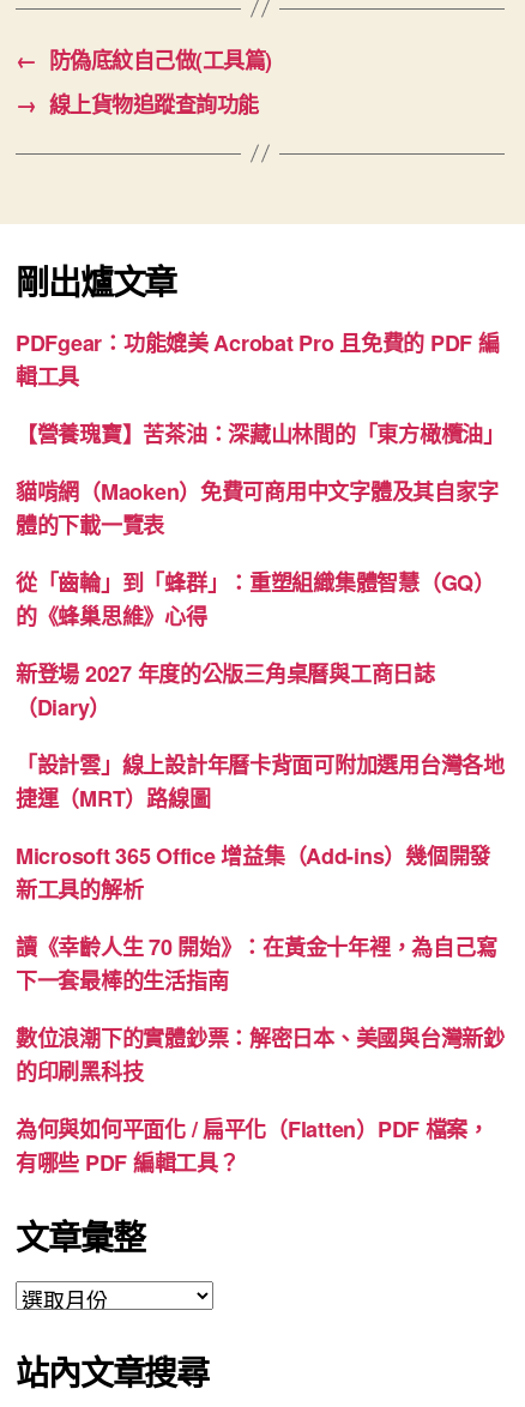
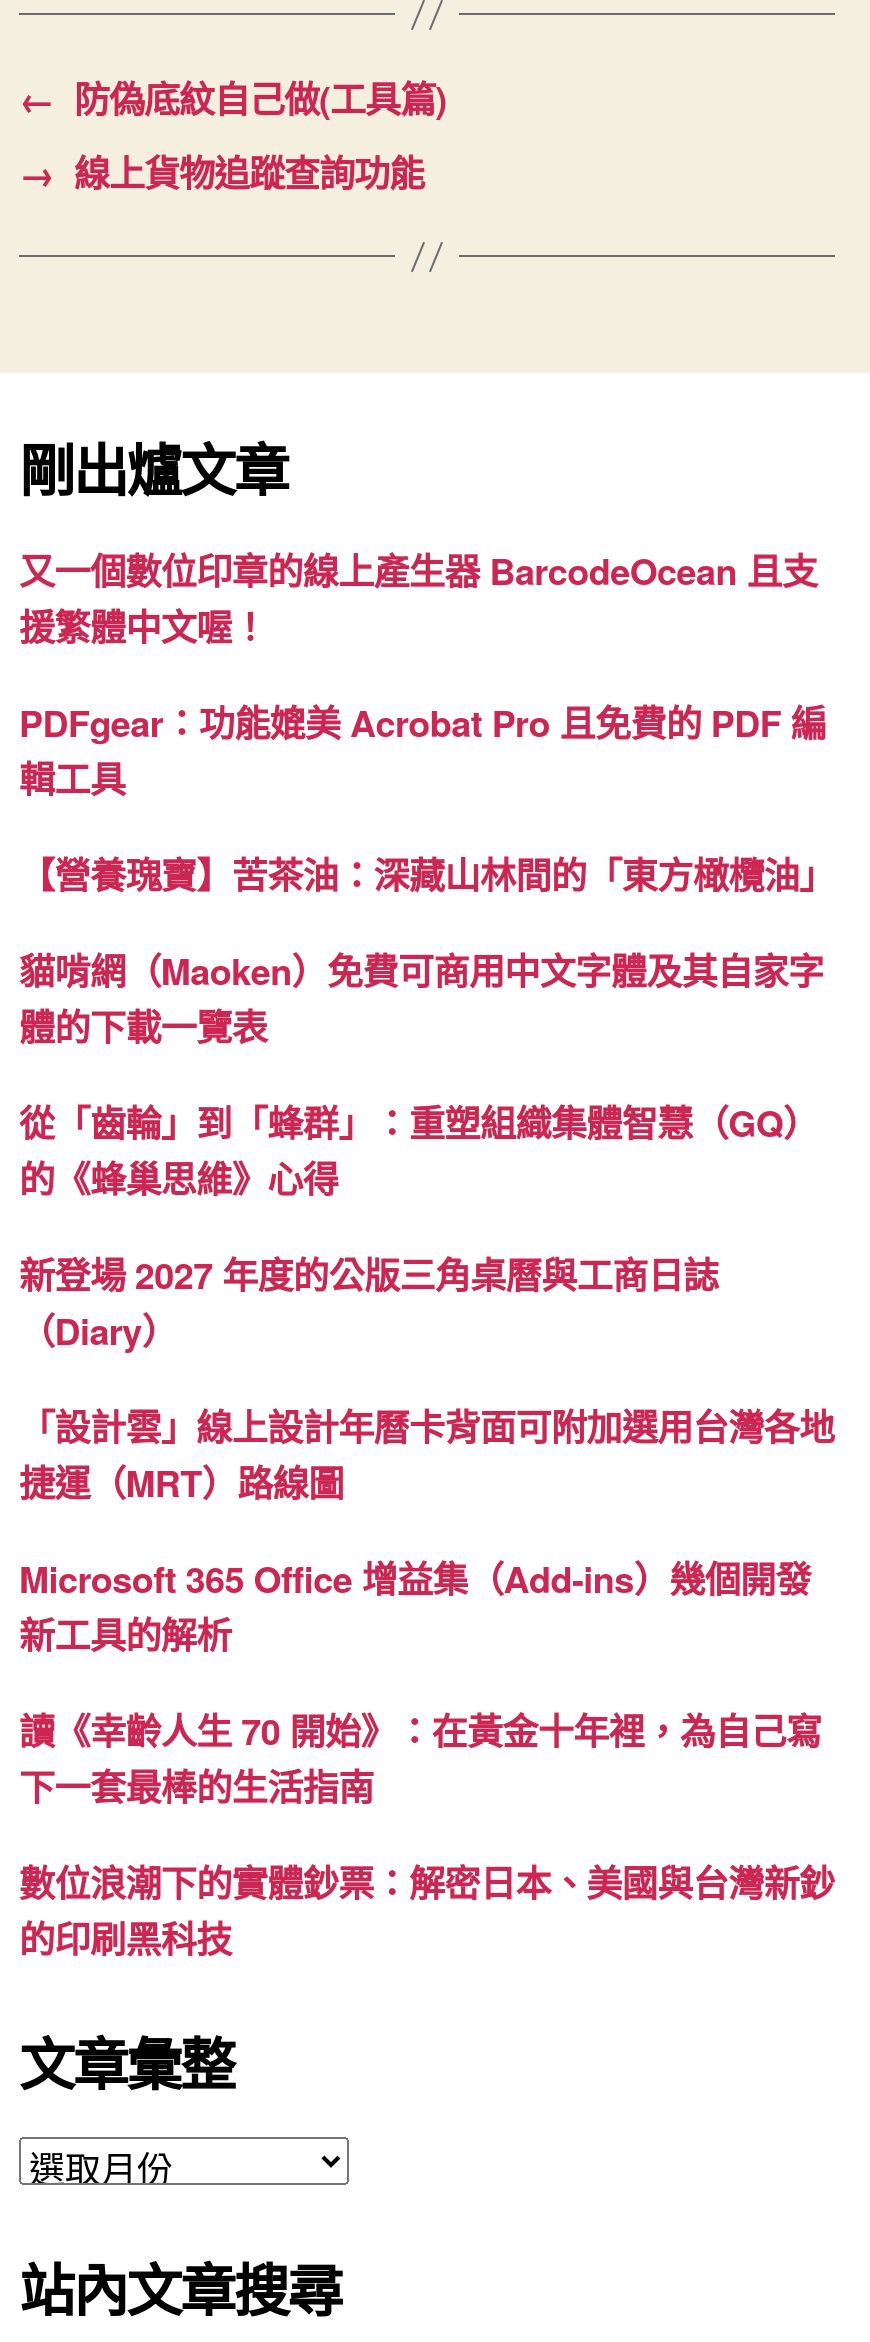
+ 又一個數位印章的線上產生器 BarcodeOcean 且支
+ 援繁體中文喔！

moved down: PDFgear：功能媲美 Acrobat Pro 且免費的 PDF 編 | 輯工具 | 【營養瑰寶】苦茶油：深藏山林間的「東方橄欖油」 | ... | 數位浪潮下的實體鈔票：解密日本、美國與台灣新鈔 | 的印刷黑科技

- 為何與如何平面化 / 扁平化（Flatten）PDF 檔案，
- 有哪些 PDF 編輯工具？
